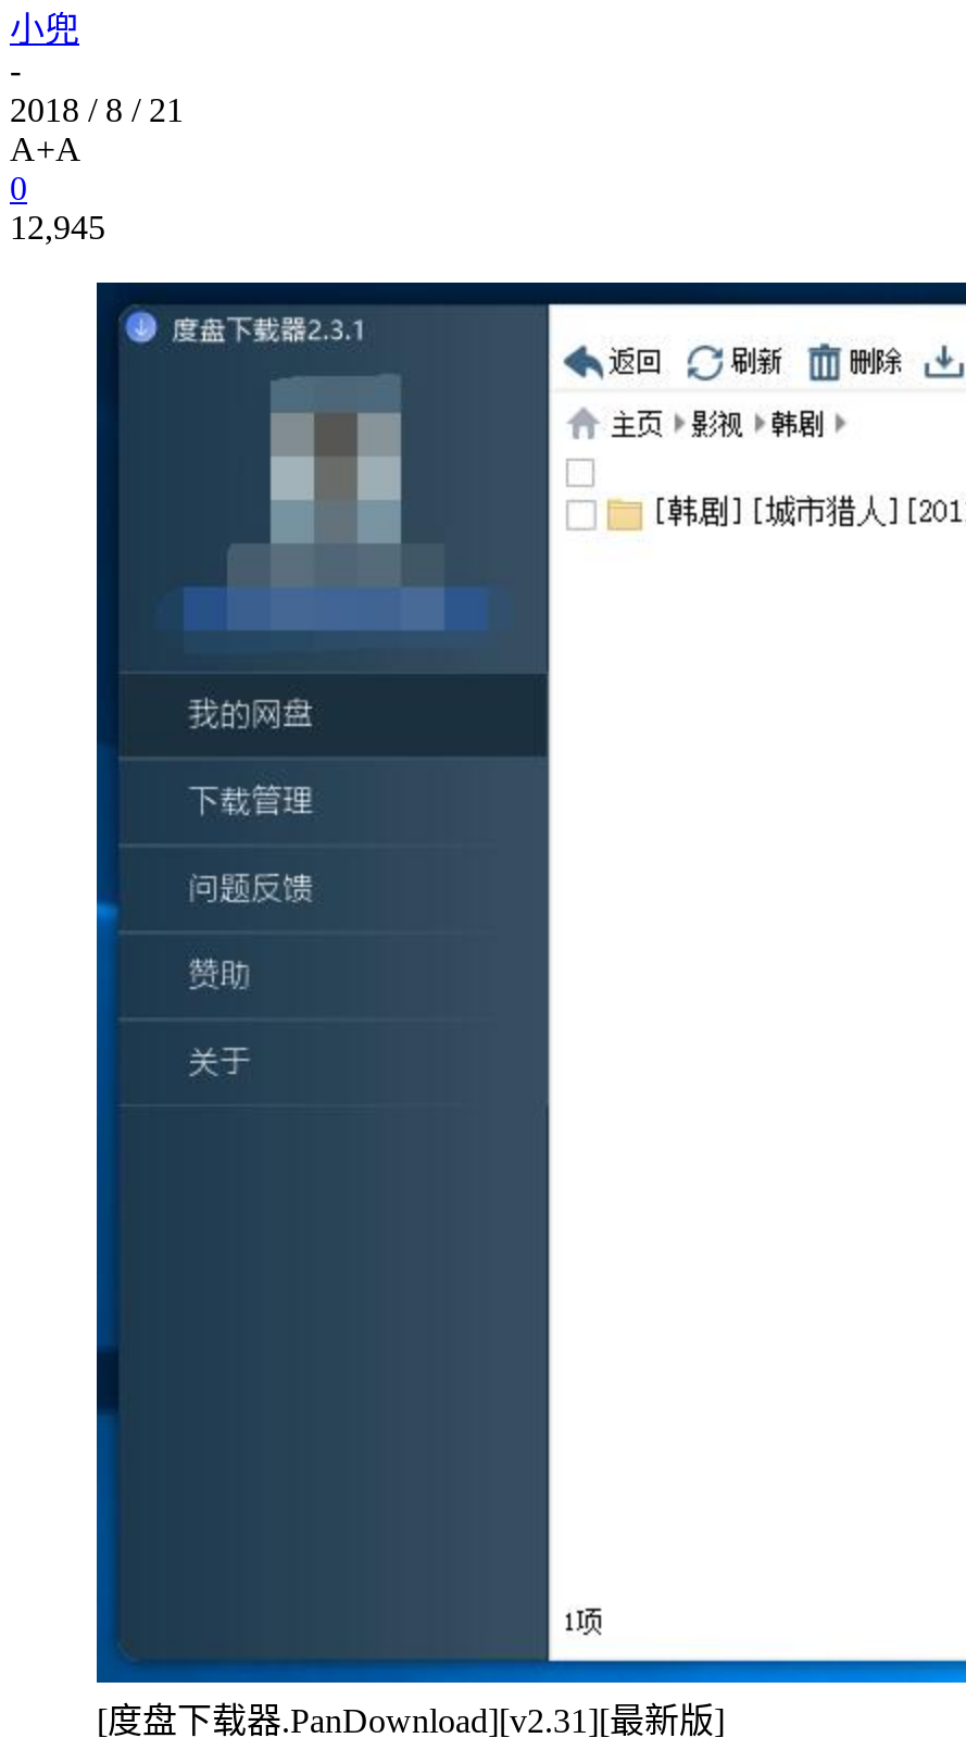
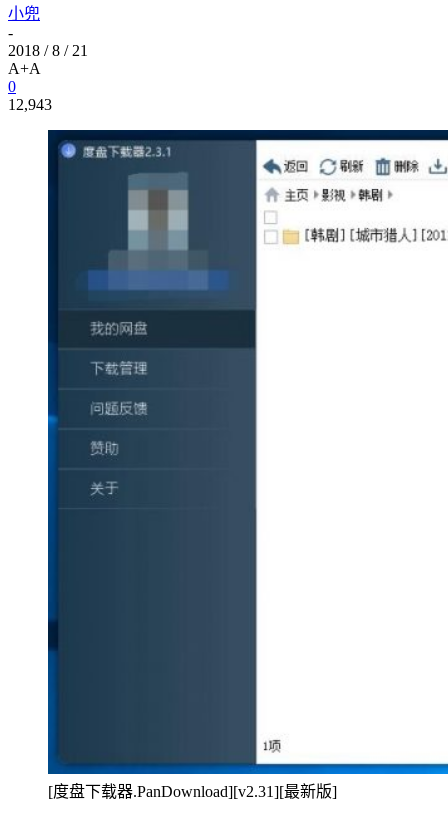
- 12,945
+ 12,943
